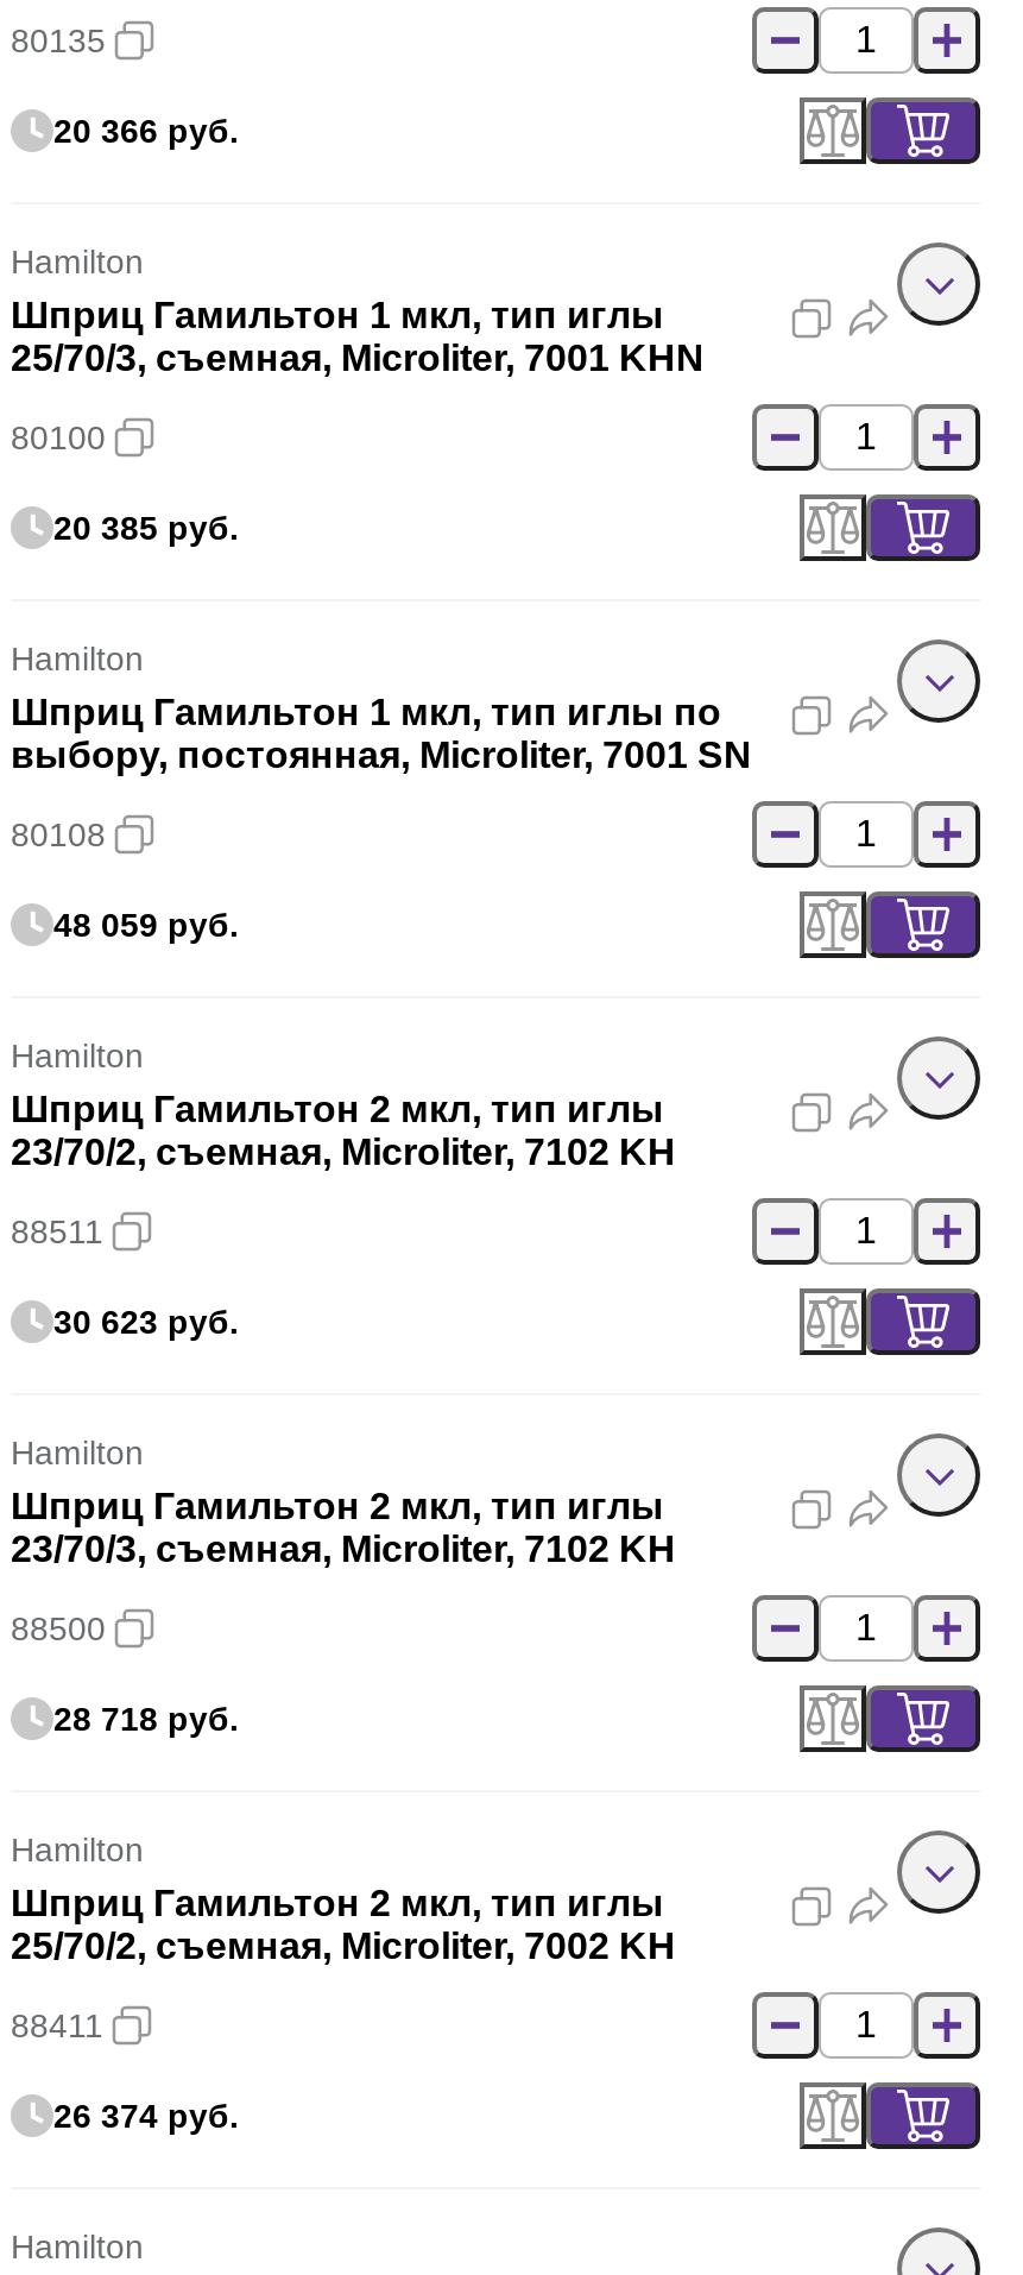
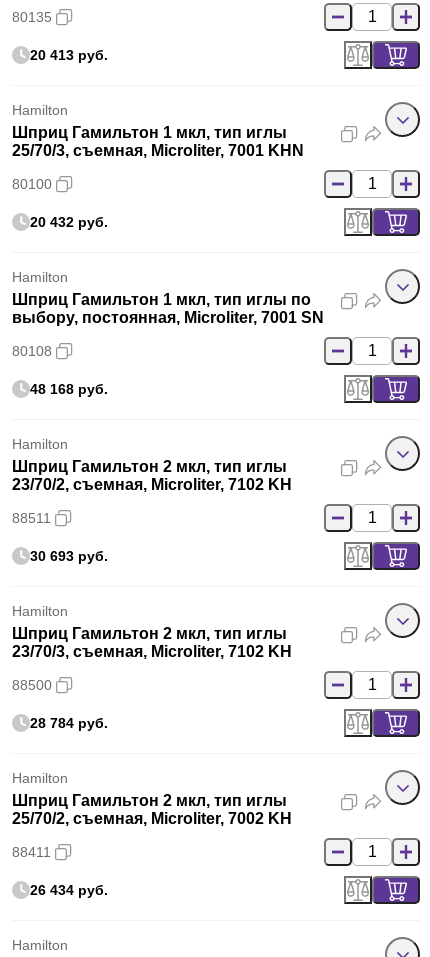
- 20 366 руб.
+ 20 413 руб.

- 20 385 руб.
+ 20 432 руб.

- 48 059 руб.
+ 48 168 руб.

- 30 623 руб.
+ 30 693 руб.

- 28 718 руб.
+ 28 784 руб.

- 26 374 руб.
+ 26 434 руб.
